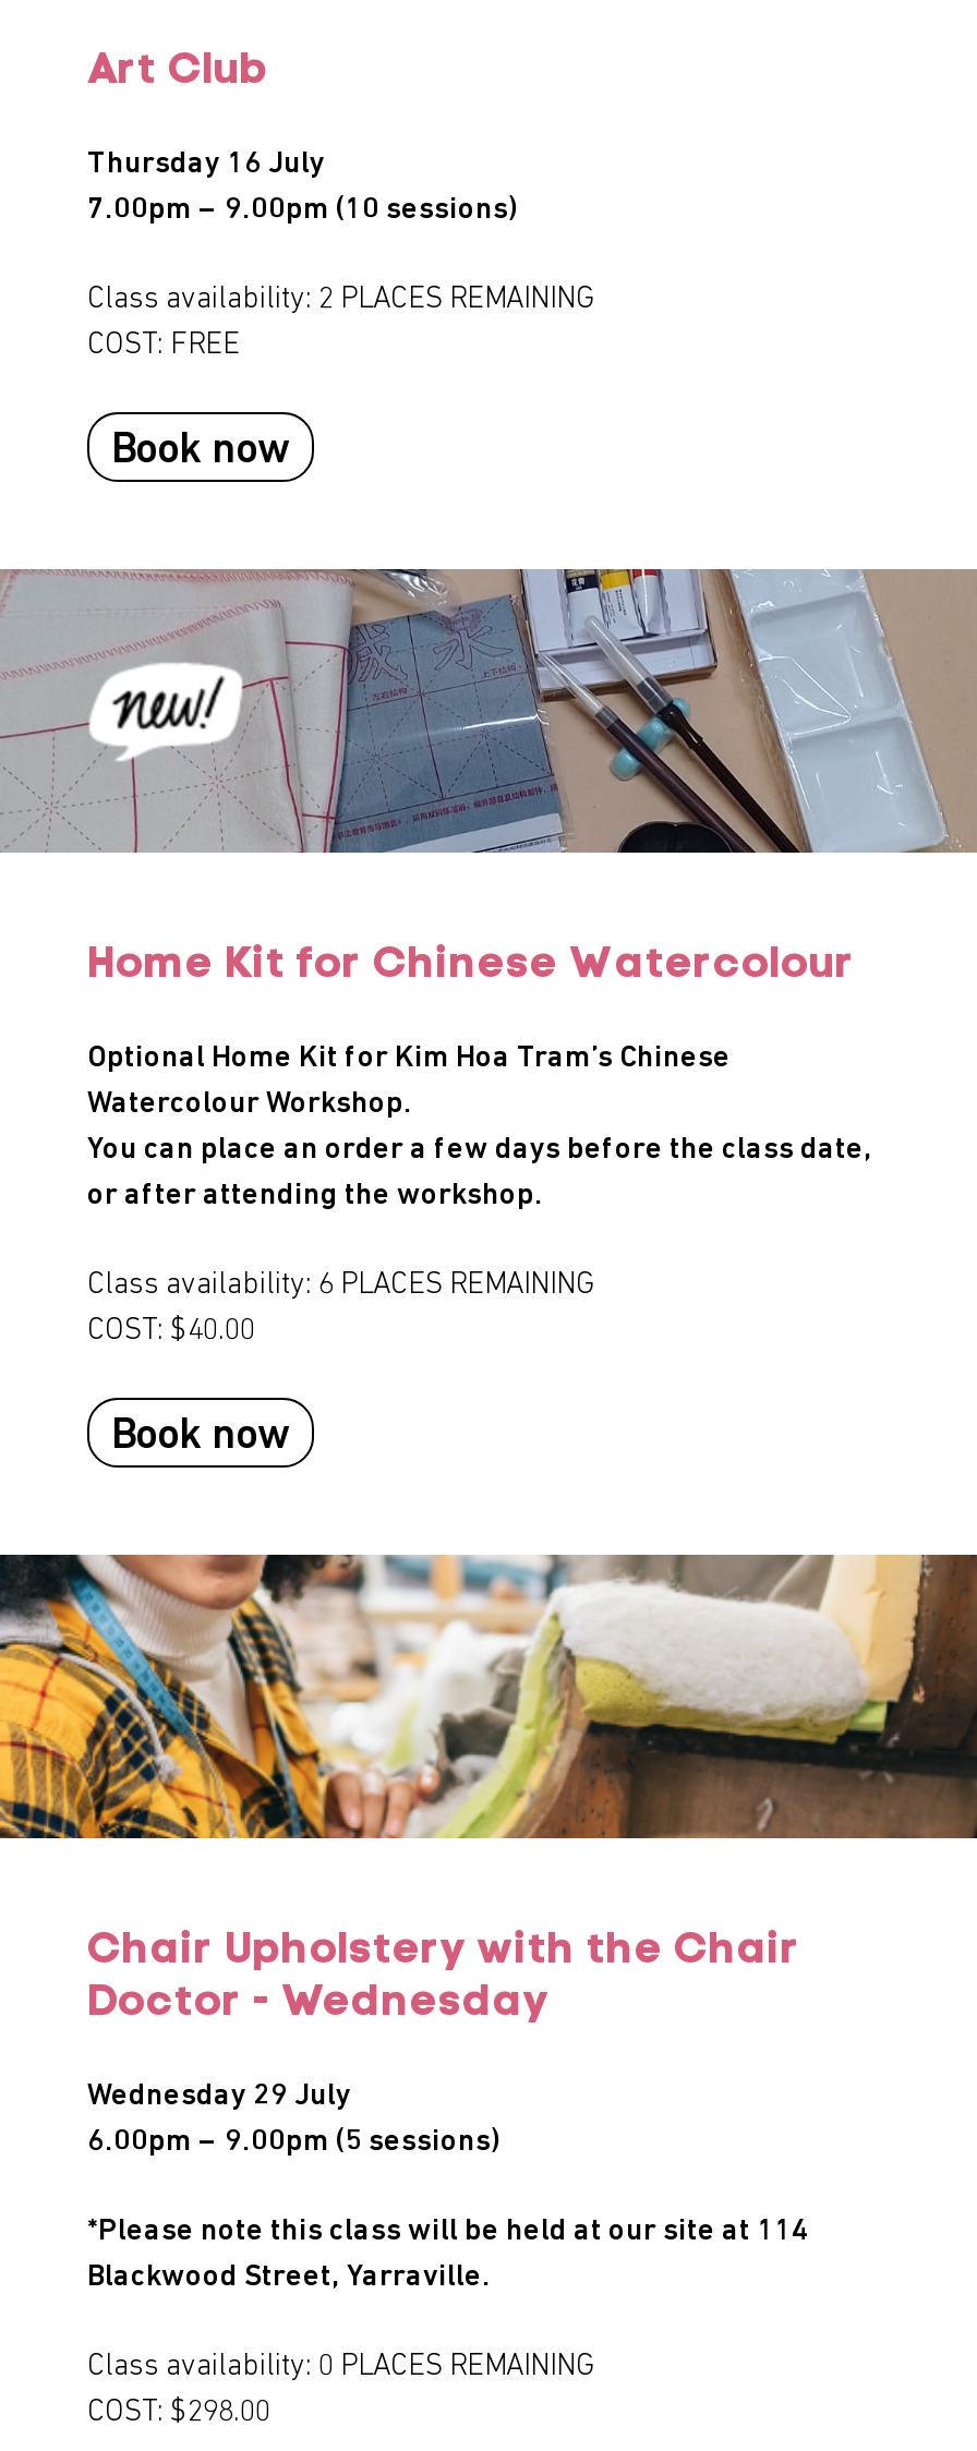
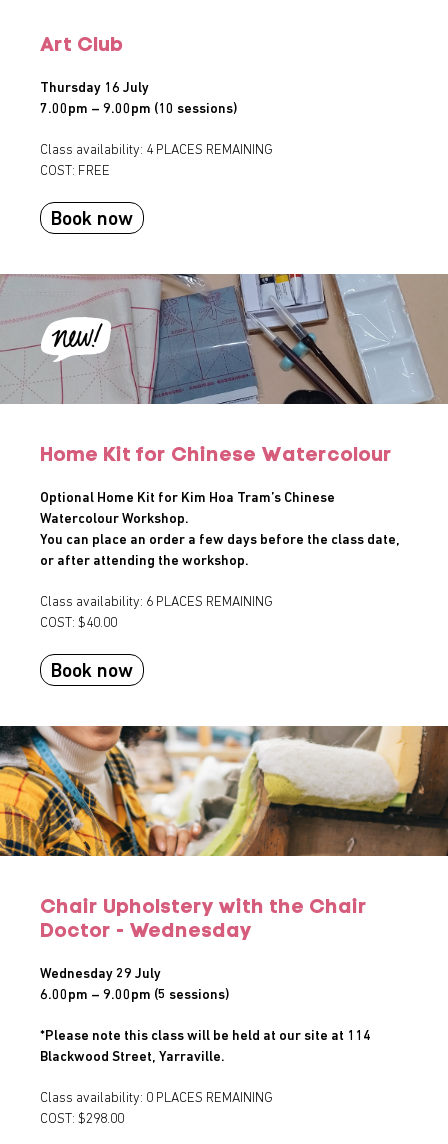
- Class availability: 2 PLACES REMAINING
+ Class availability: 4 PLACES REMAINING
